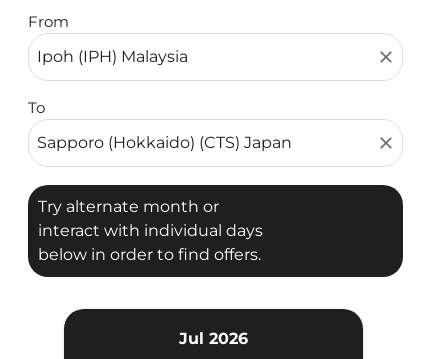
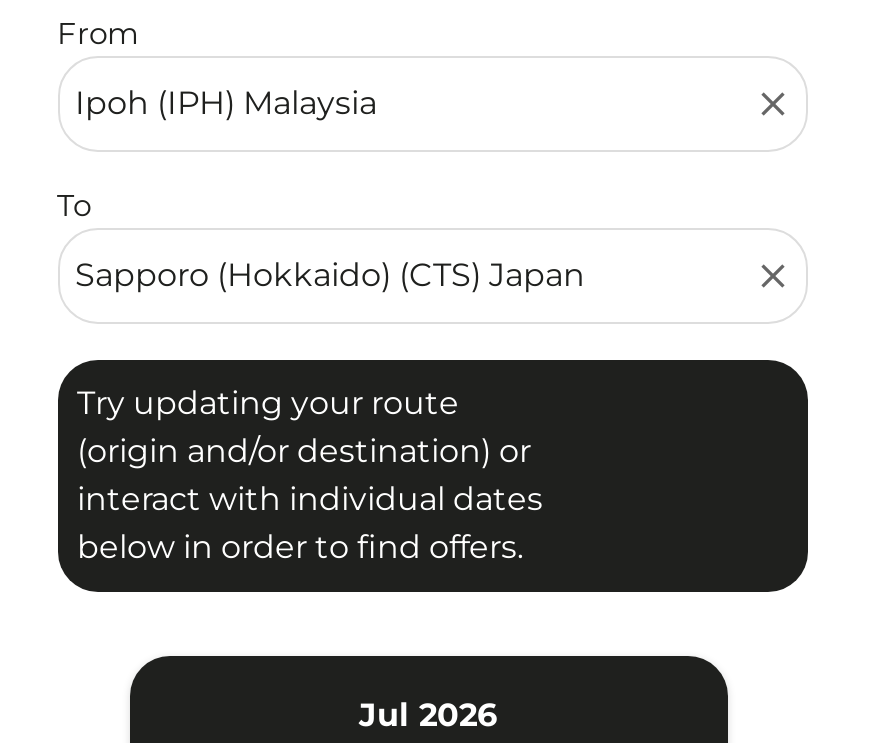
- Try alternate month or
- interact with individual days
+ Try updating your route
+ (origin and/or destination) or
+ interact with individual dates
